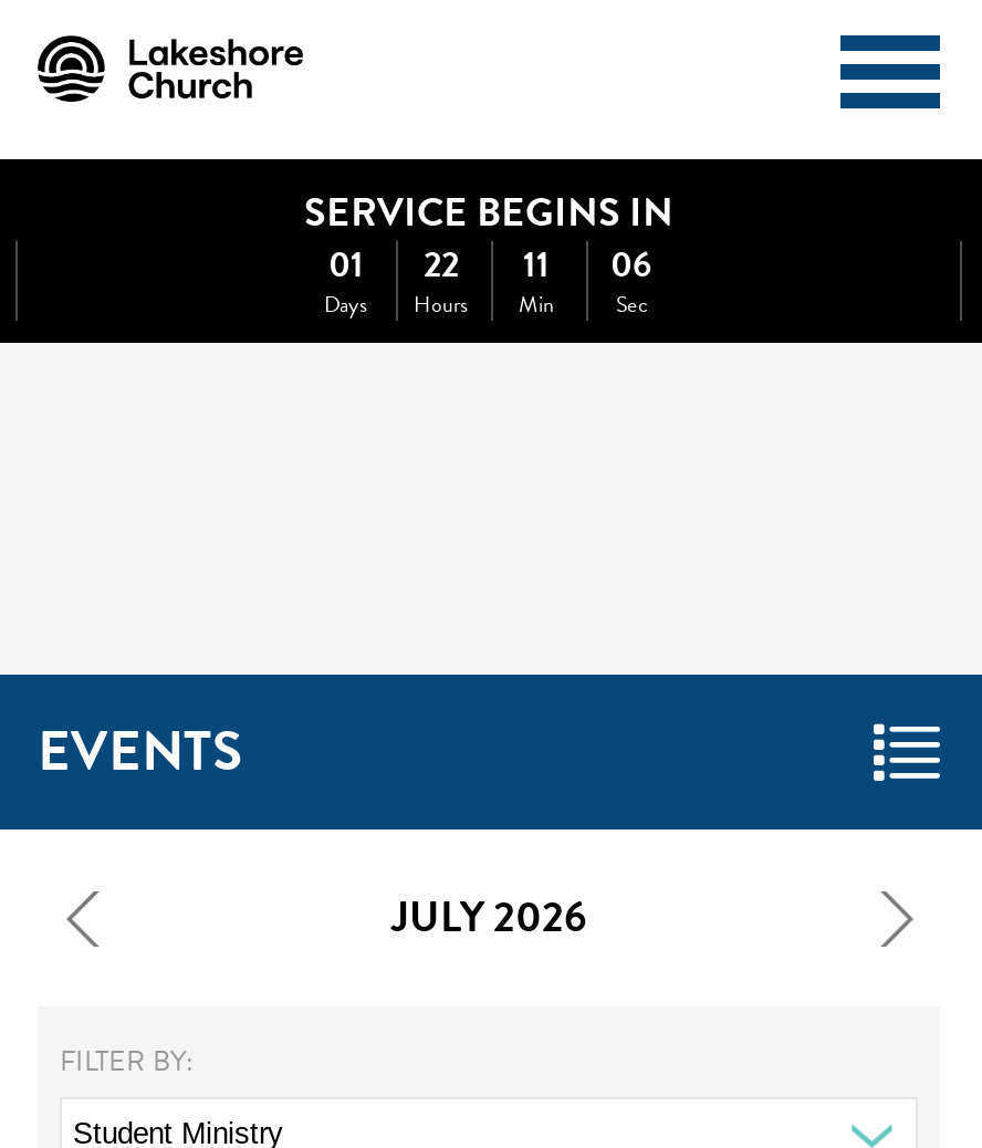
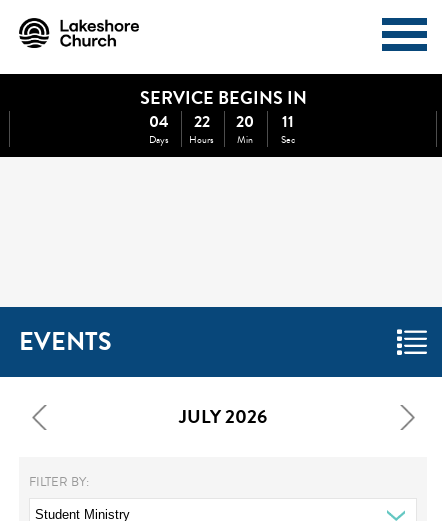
- 01
+ 04

- 11
+ 20

- 06
+ 11
